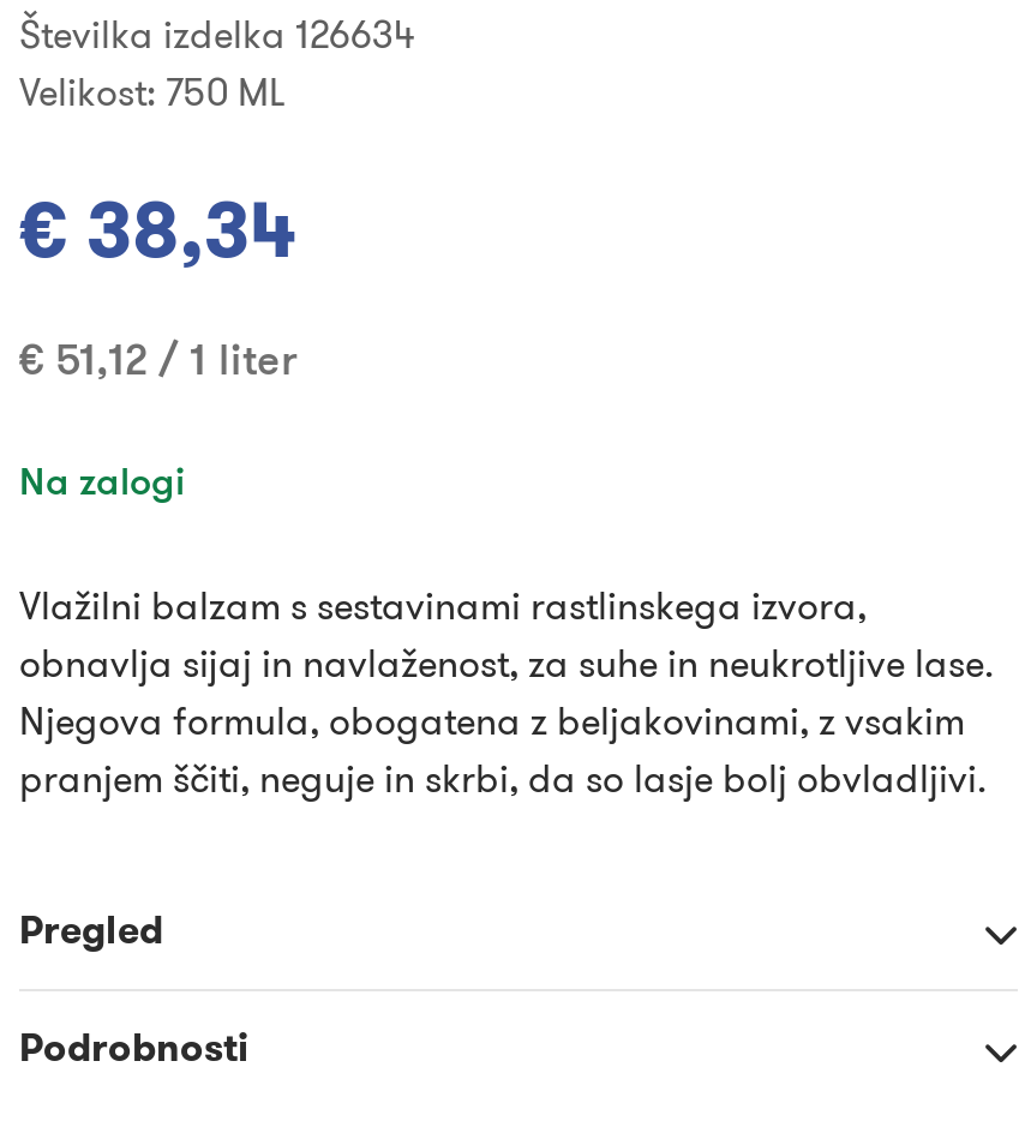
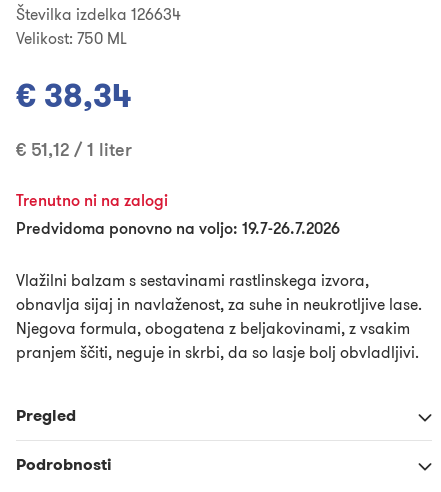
- Na zalogi
+ Trenutno ni na zalogi
+ Predvidoma ponovno na voljo: 19.7-26.7.2026
